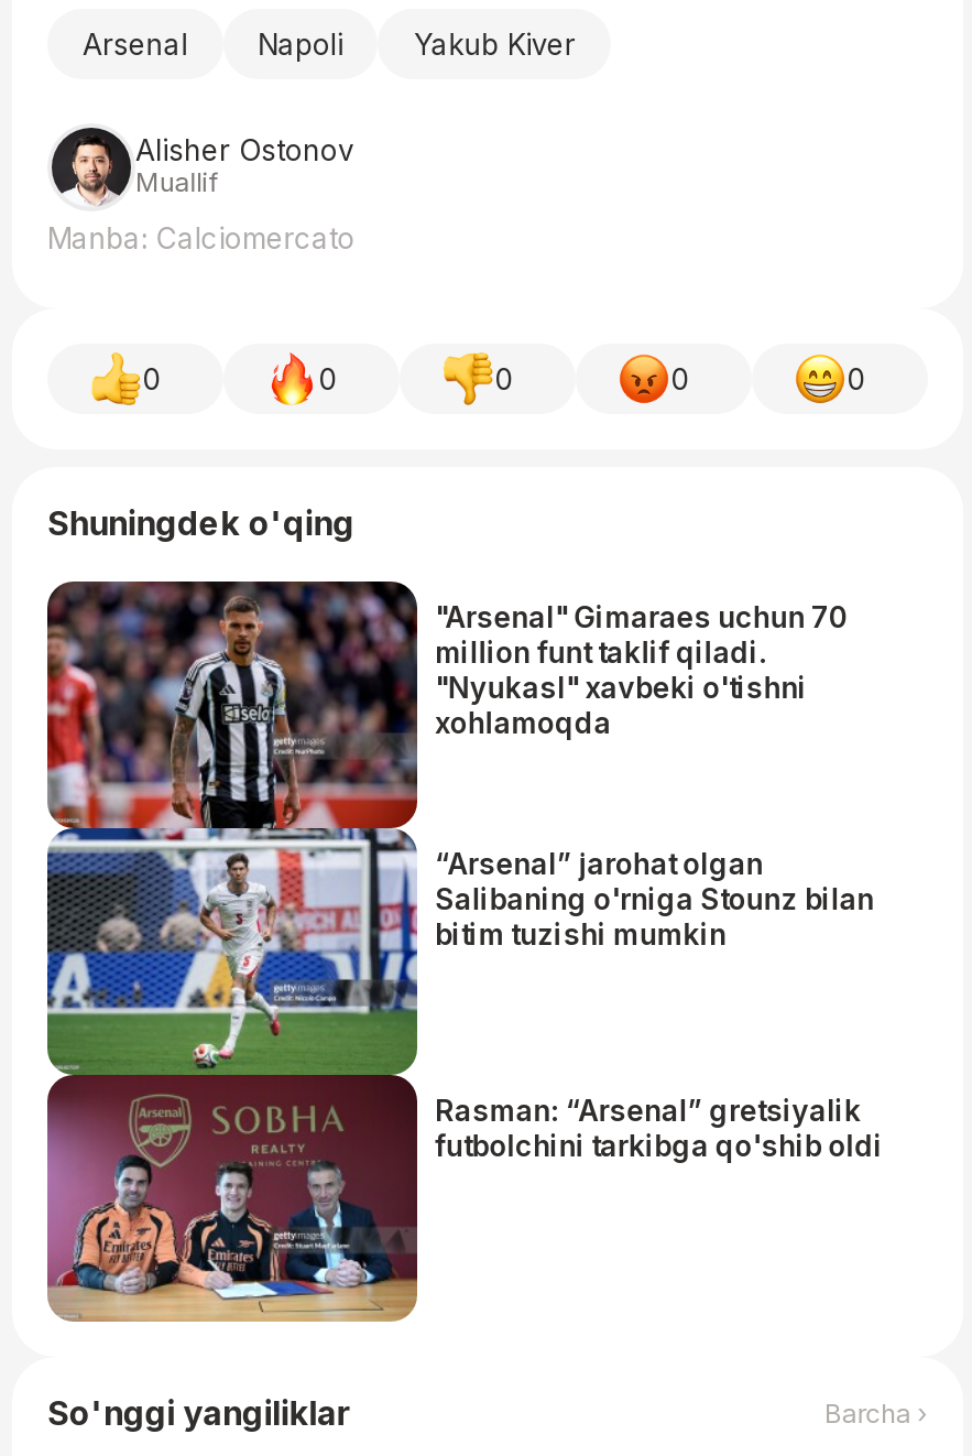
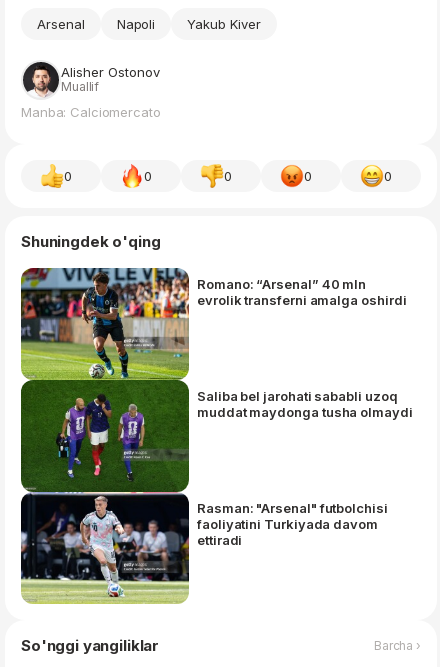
- [image]
- "Arsenal" Gimaraes uchun 70
- million funt taklif qiladi.
- "Nyukasl" xavbeki o'tishni
- xohlamoqda
+ [image]
+ Romano: “Arsenal” 40 mln
+ evrolik transferni amalga oshirdi

- “Arsenal” jarohat olgan
- Salibaning o'rniga Stounz bilan
- bitim tuzishi mumkin
+ Saliba bel jarohati sababli uzoq
+ muddat maydonga tusha olmaydi

- Rasman: “Arsenal” gretsiyalik
- futbolchini tarkibga qo'shib oldi
+ Rasman: "Arsenal" futbolchisi
+ faoliyatini Turkiyada davom
+ ettiradi
